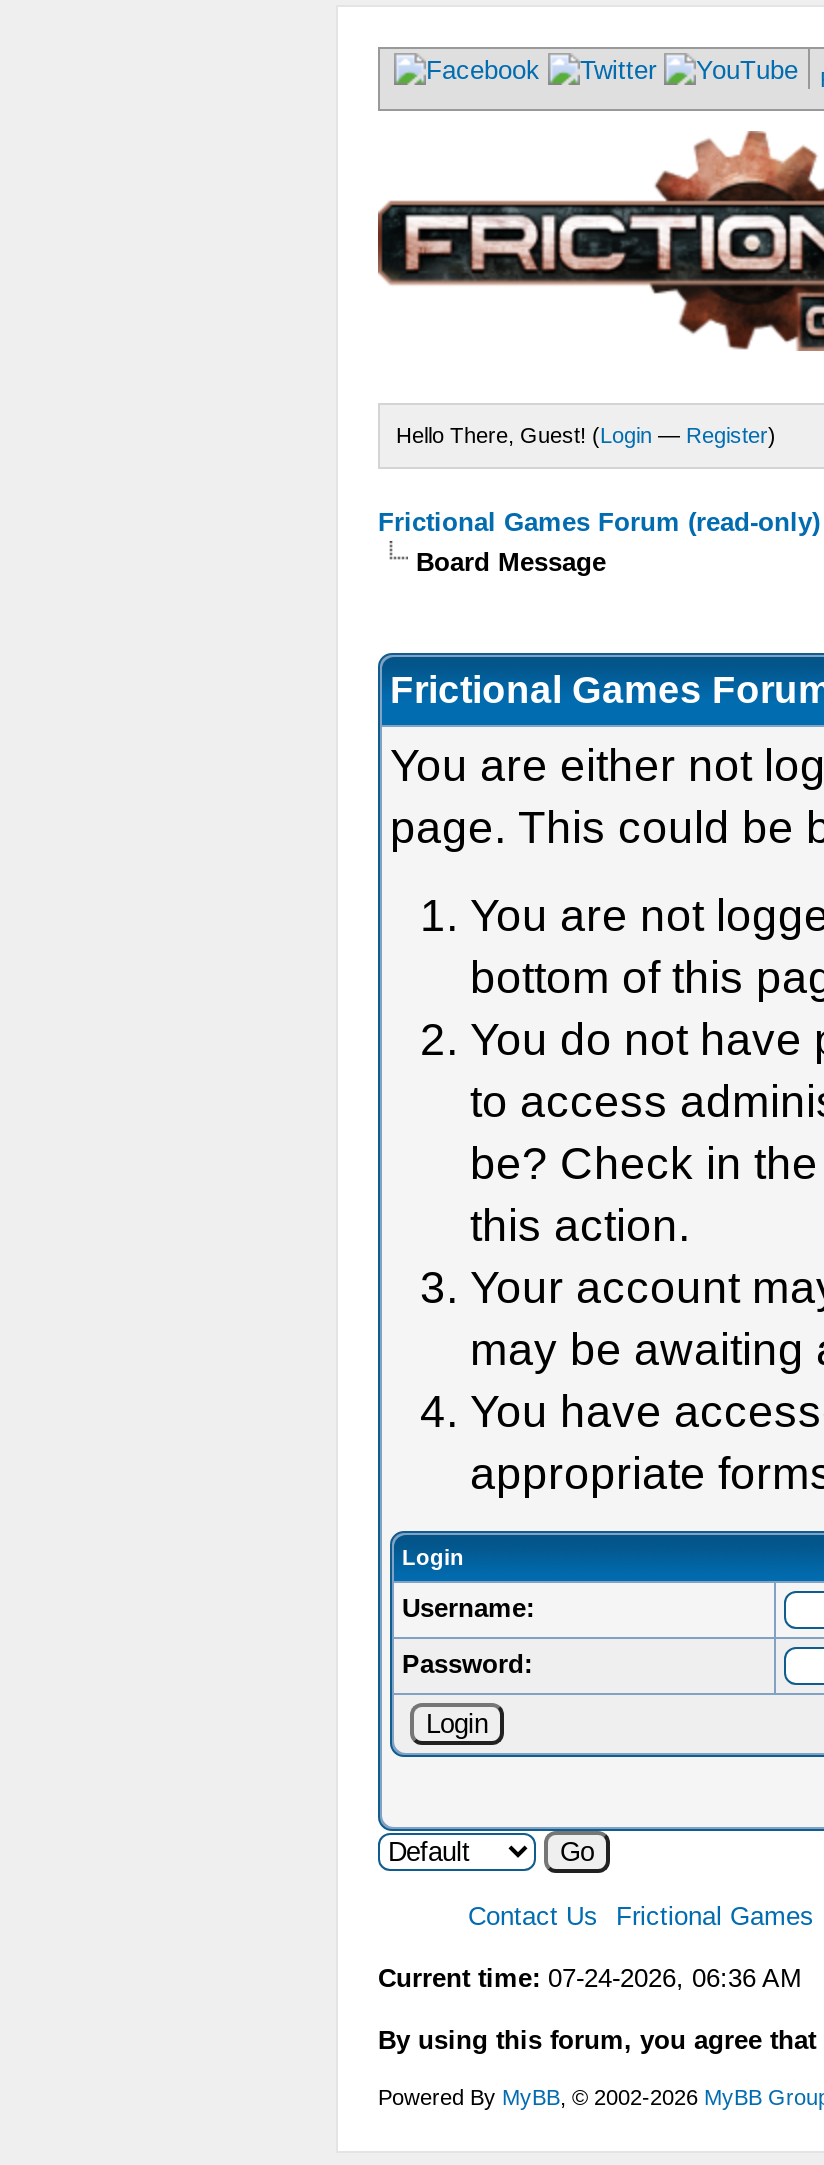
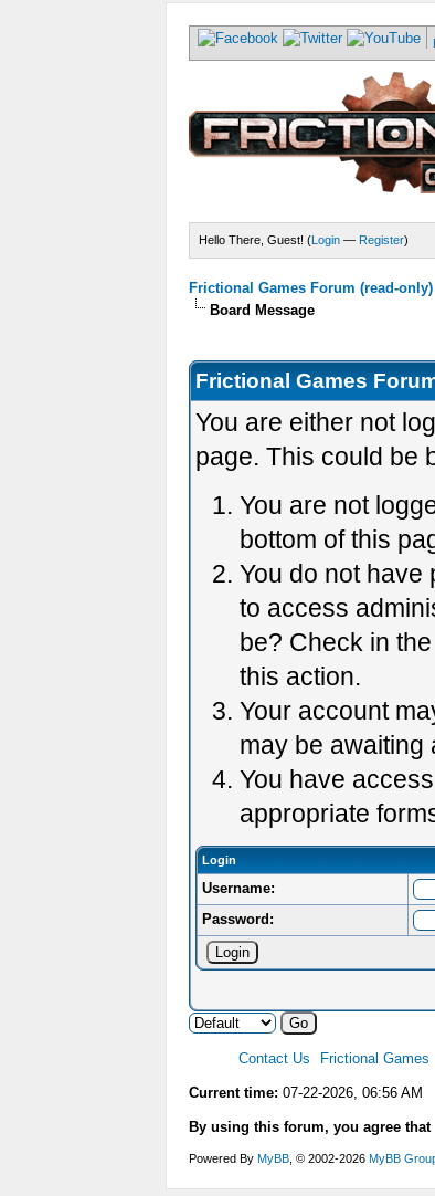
- Current time: 07-24-2026, 06:36 AM
+ Current time: 07-22-2026, 06:56 AM
